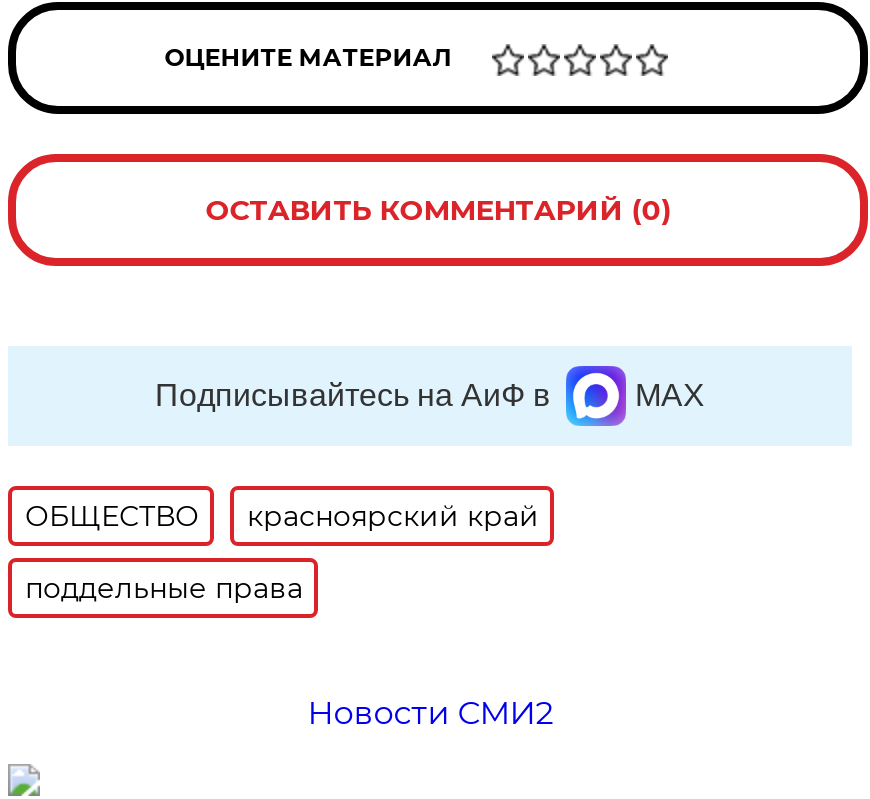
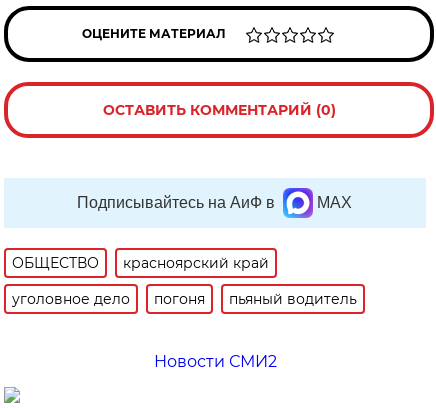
- поддельные права
+ уголовное дело
+ погоня
+ пьяный водитель
